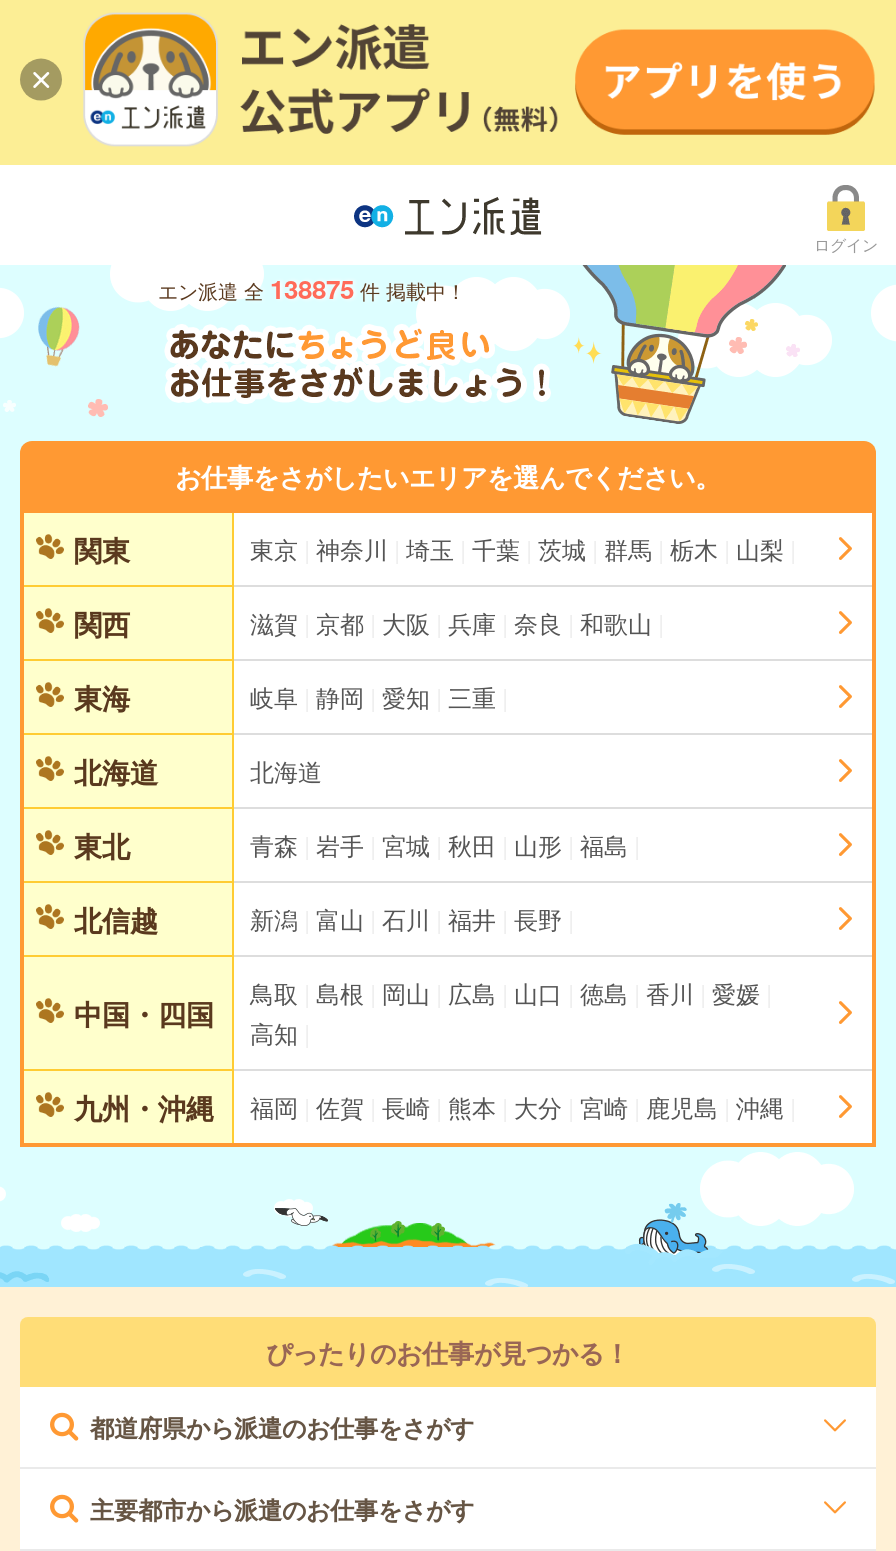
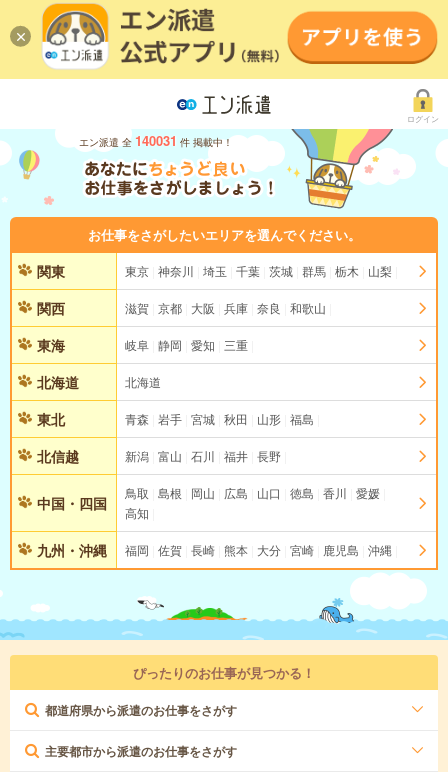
- エン派遣 全 138875 件 掲載中！
+ エン派遣 全 140031 件 掲載中！
